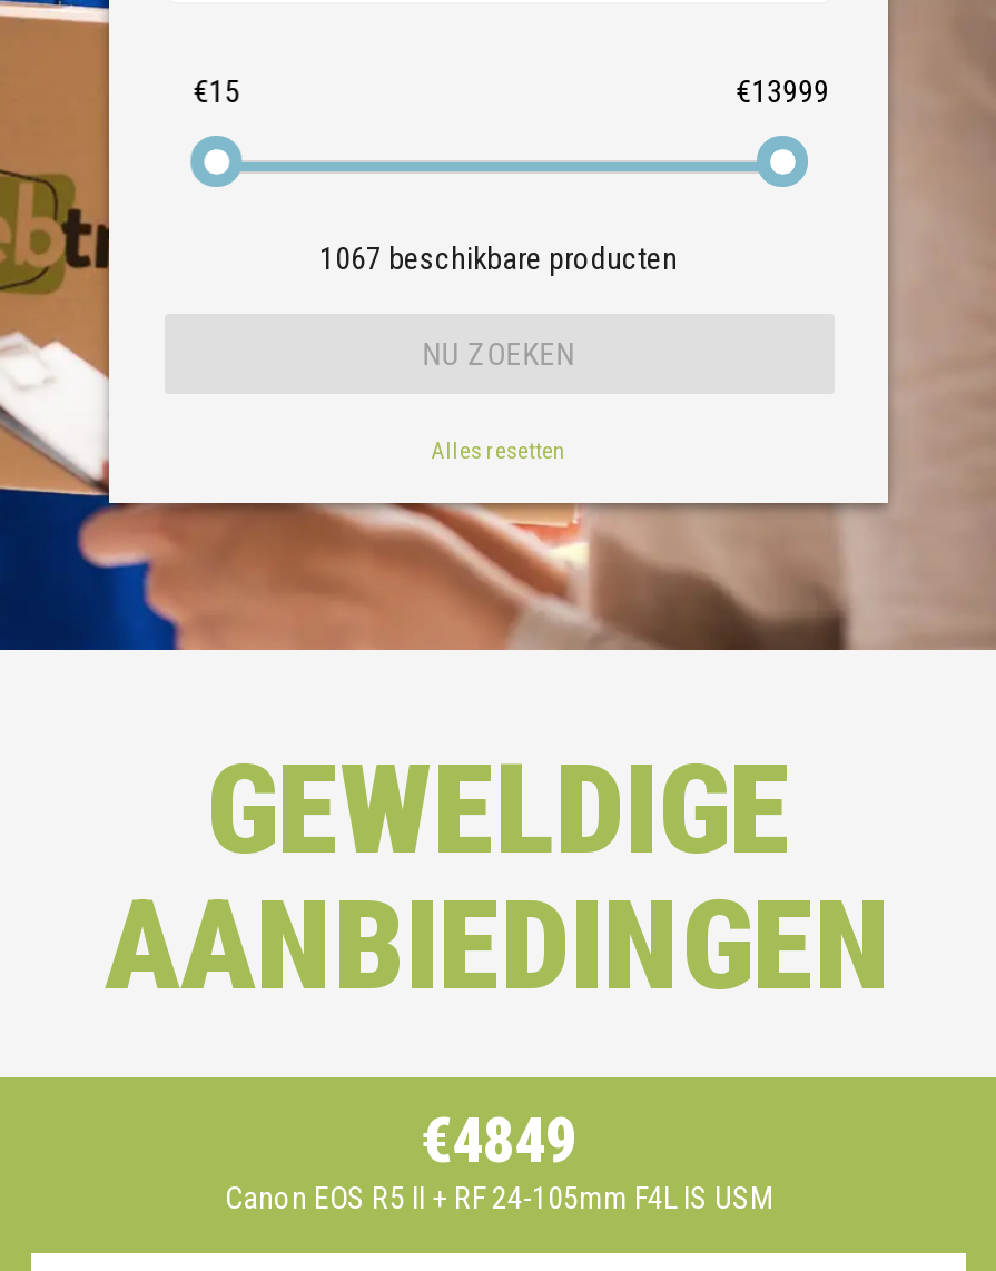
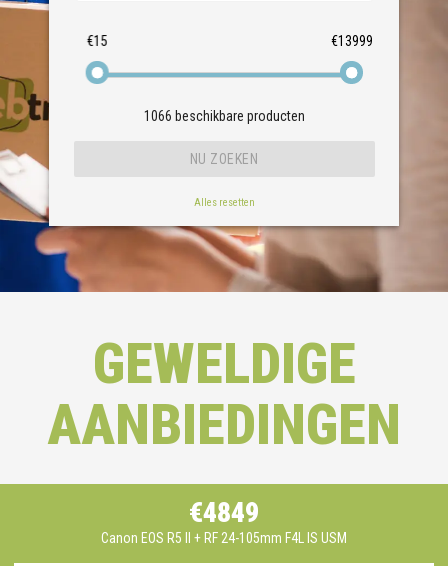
- 1067 beschikbare producten
+ 1066 beschikbare producten
